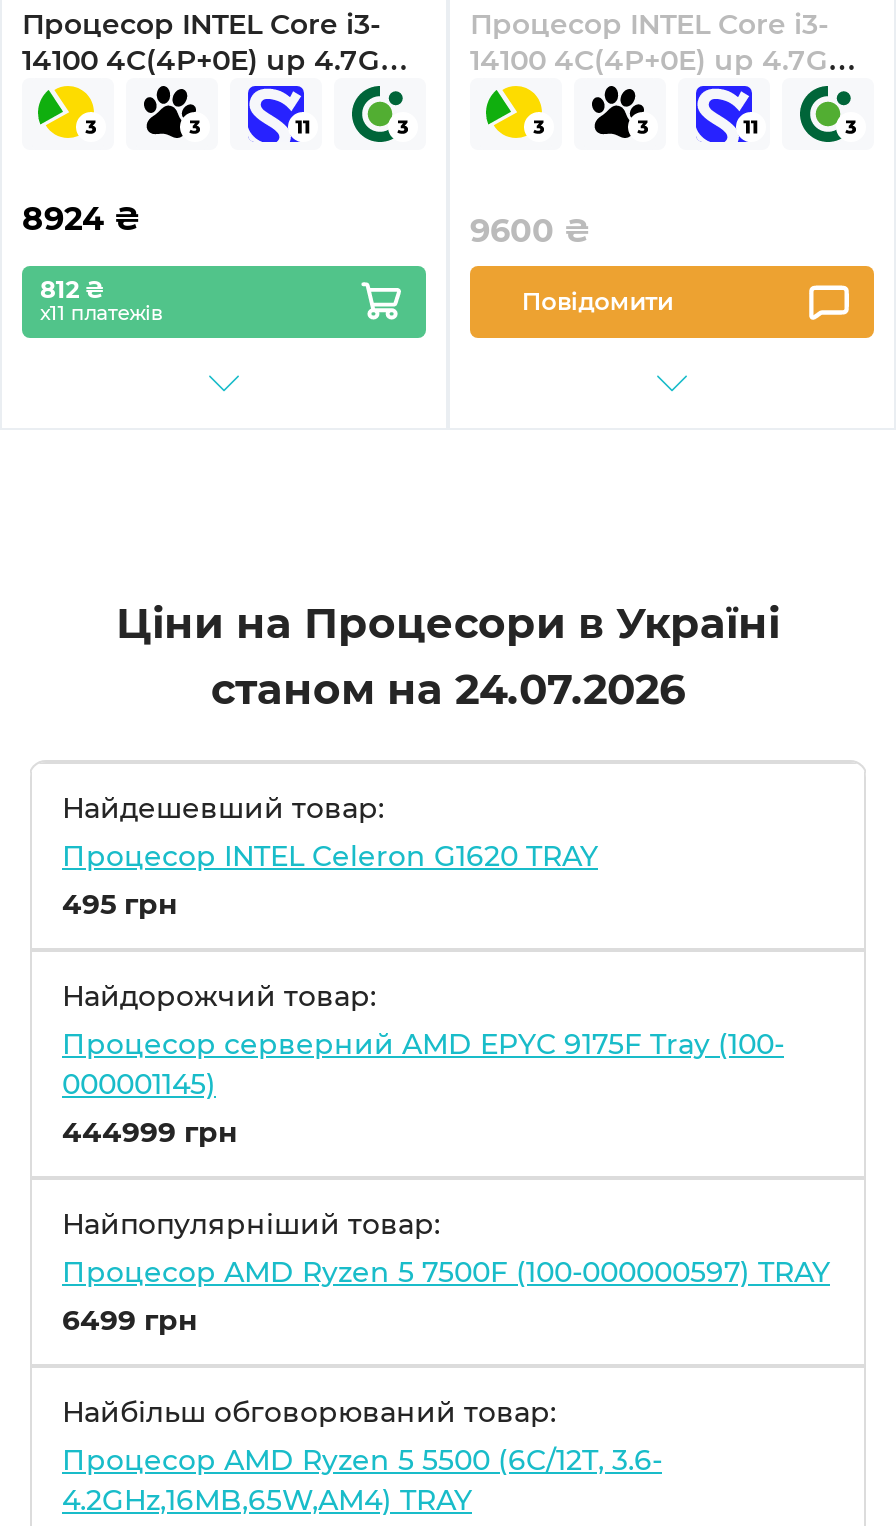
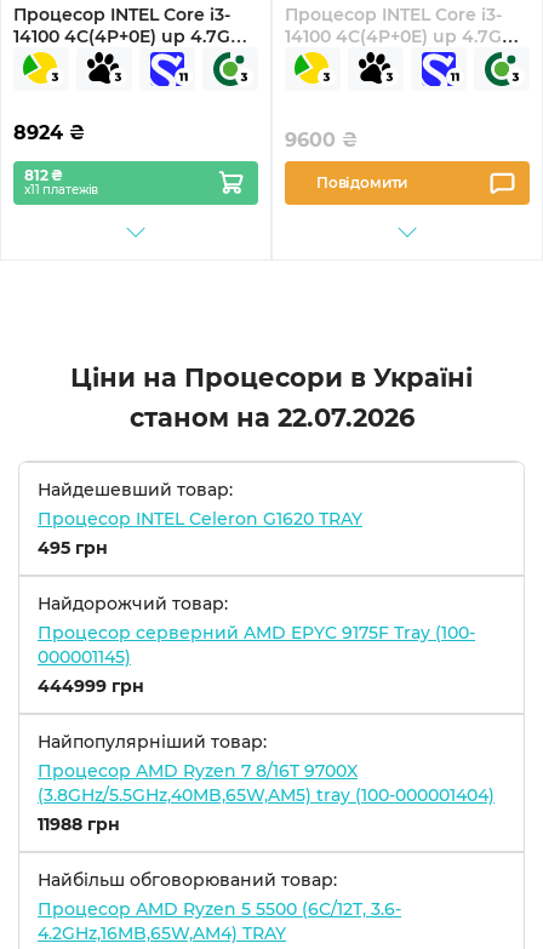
- станом на 24.07.2026
+ станом на 22.07.2026

- Процесор AMD Ryzen 5 7500F (100-000000597) TRAY
- 6499 грн
+ Процесор AMD Ryzen 7 8/16T 9700X
+ (3.8GHz/5.5GHz,40MB,65W,AM5) tray (100-000001404)
+ 11988 грн
